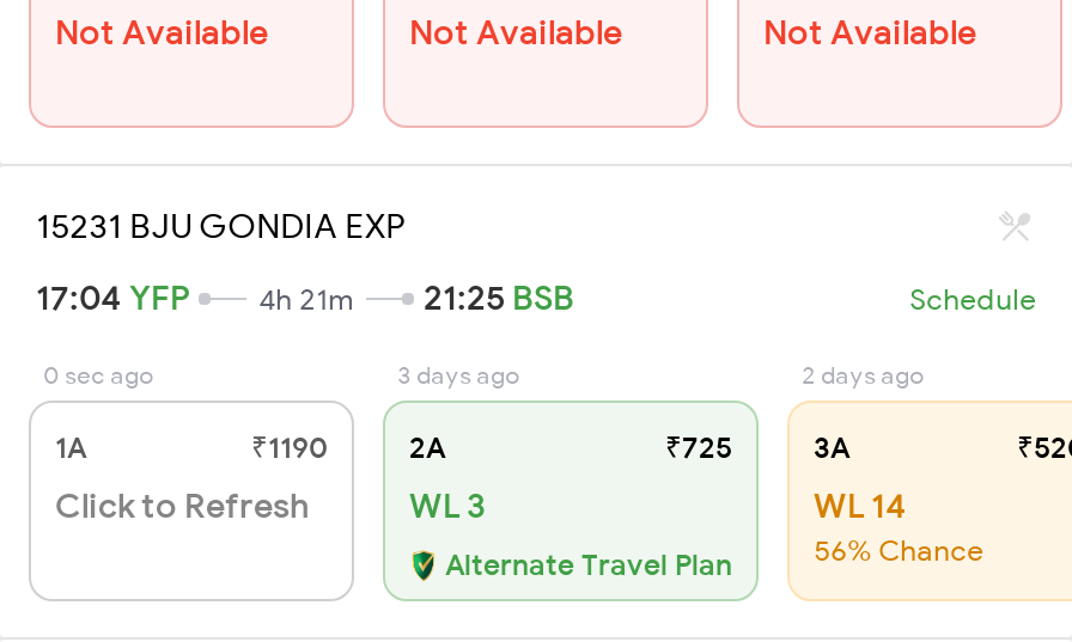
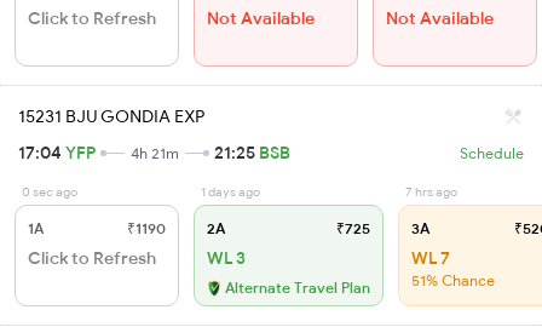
- Not Available
+ Click to Refresh

- 3 days ago
+ 1 days ago

- 2 days ago
+ 7 hrs ago

- WL 14
+ WL 7

- 56% Chance
+ 51% Chance
